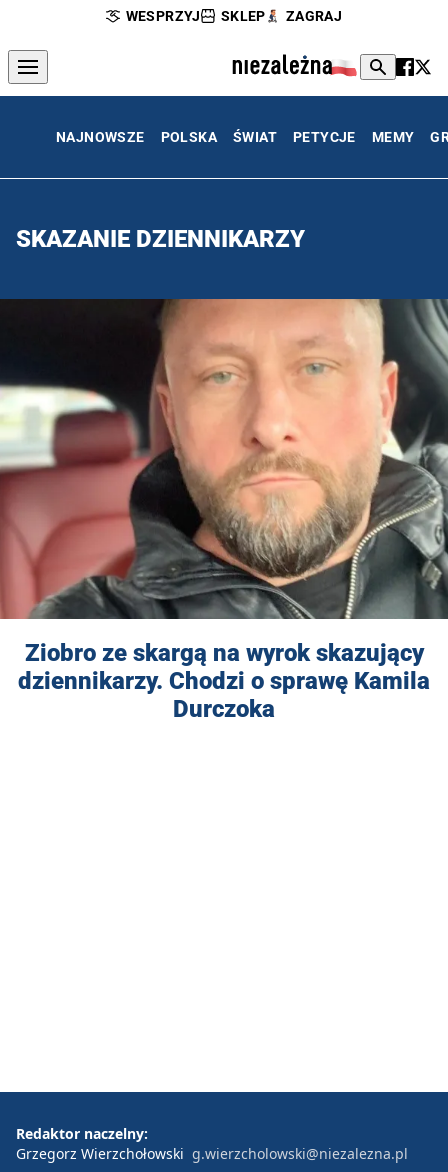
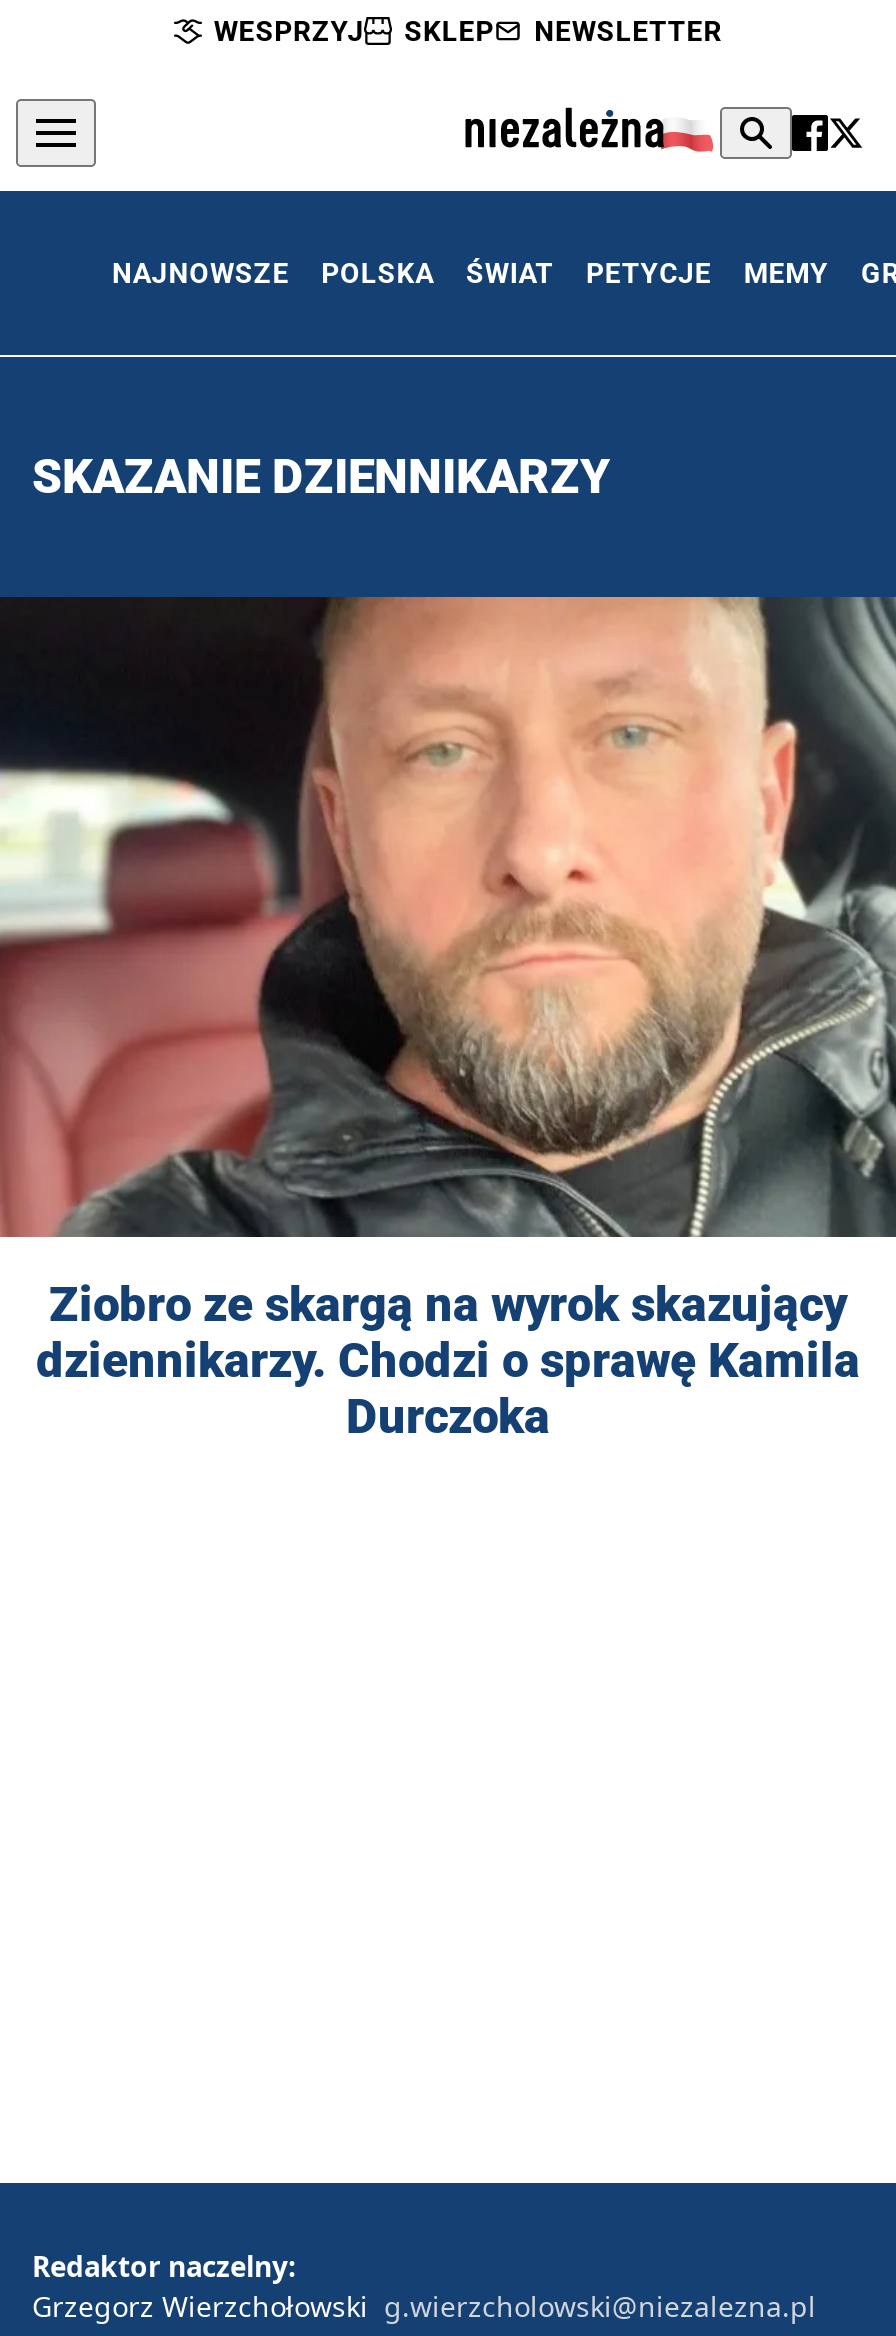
- ZAGRAJ
+ NEWSLETTER
